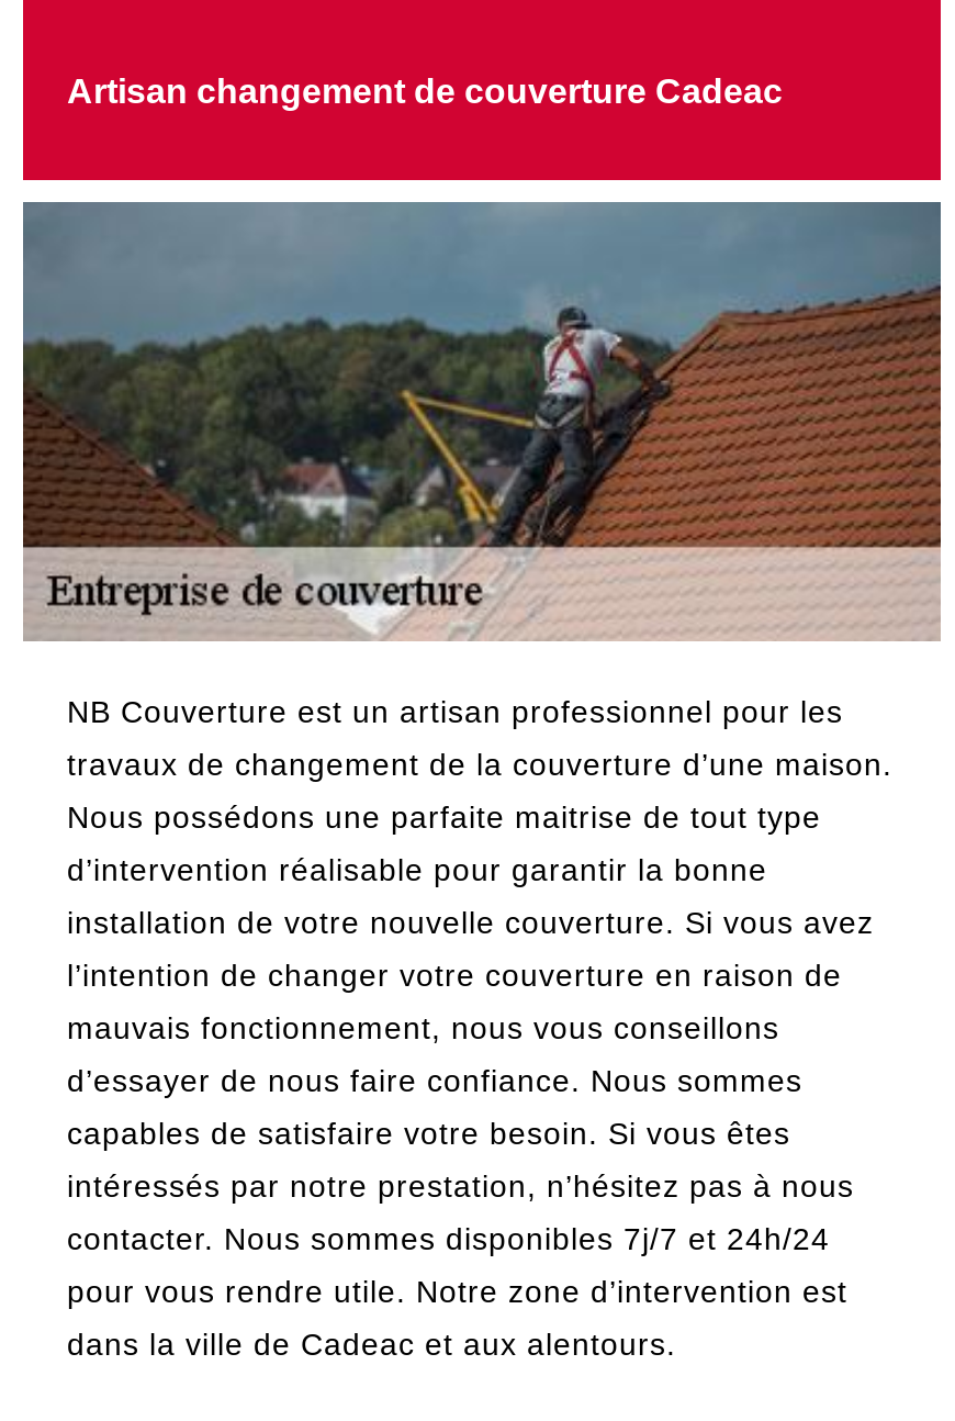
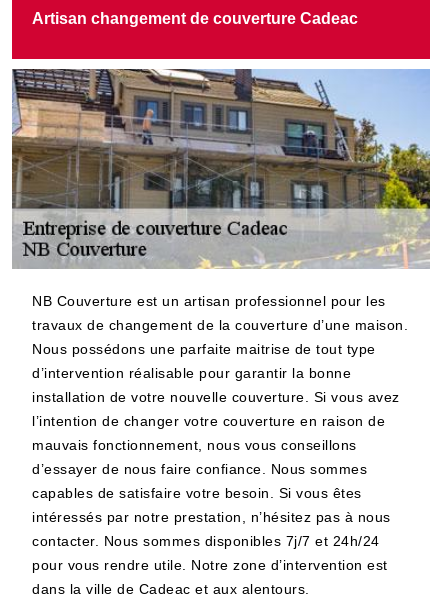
- [image]
+ [image]
